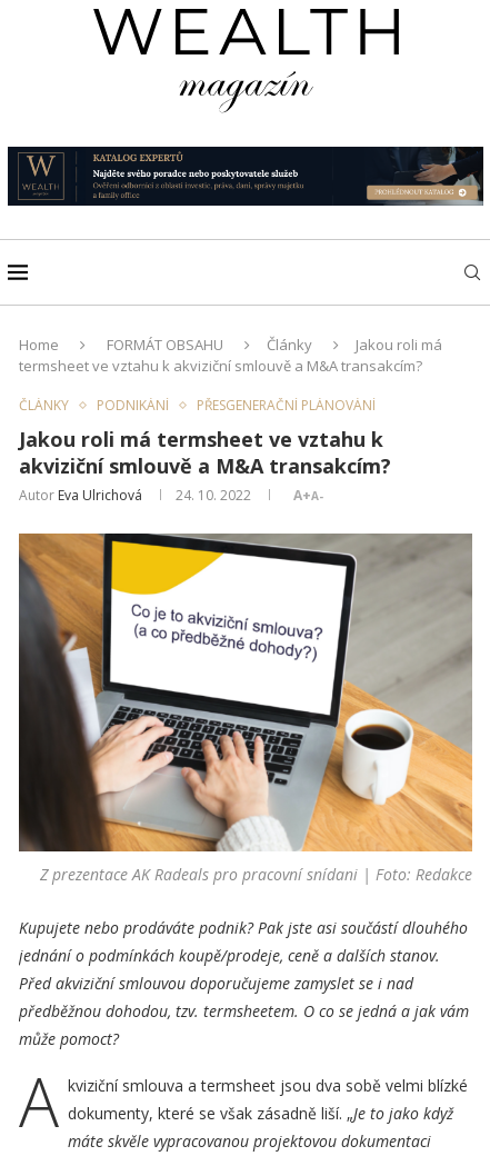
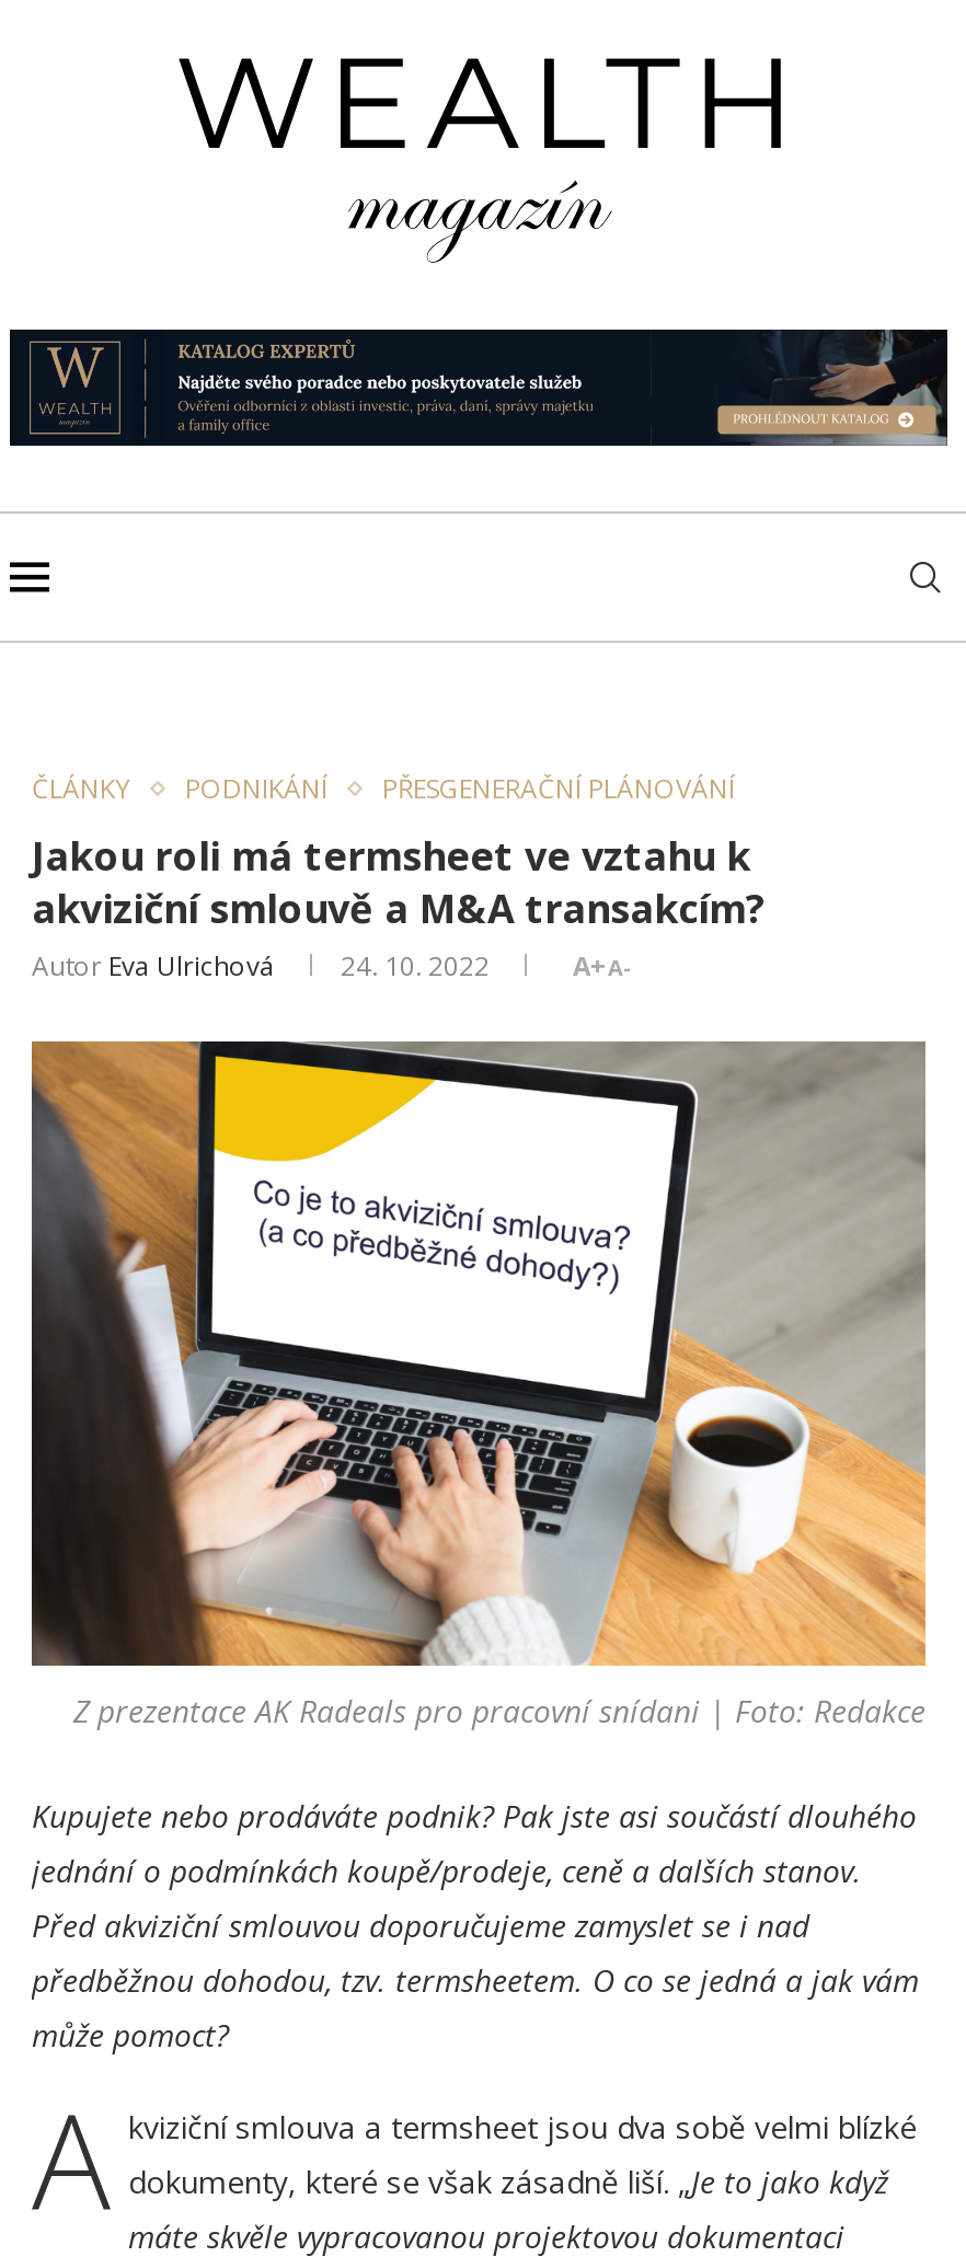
- Home
- FORMÁT OBSAHU
- Články
- Jakou roli má
- termsheet ve vztahu k akviziční smlouvě a M&A transakcím?
